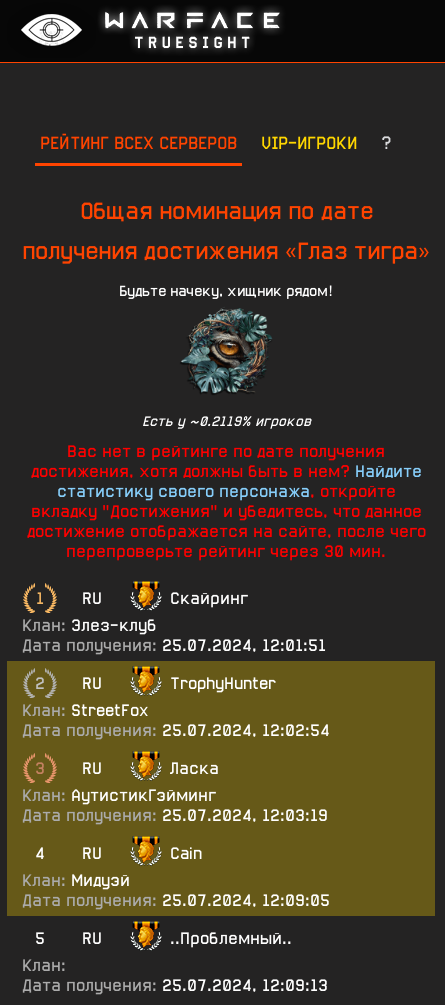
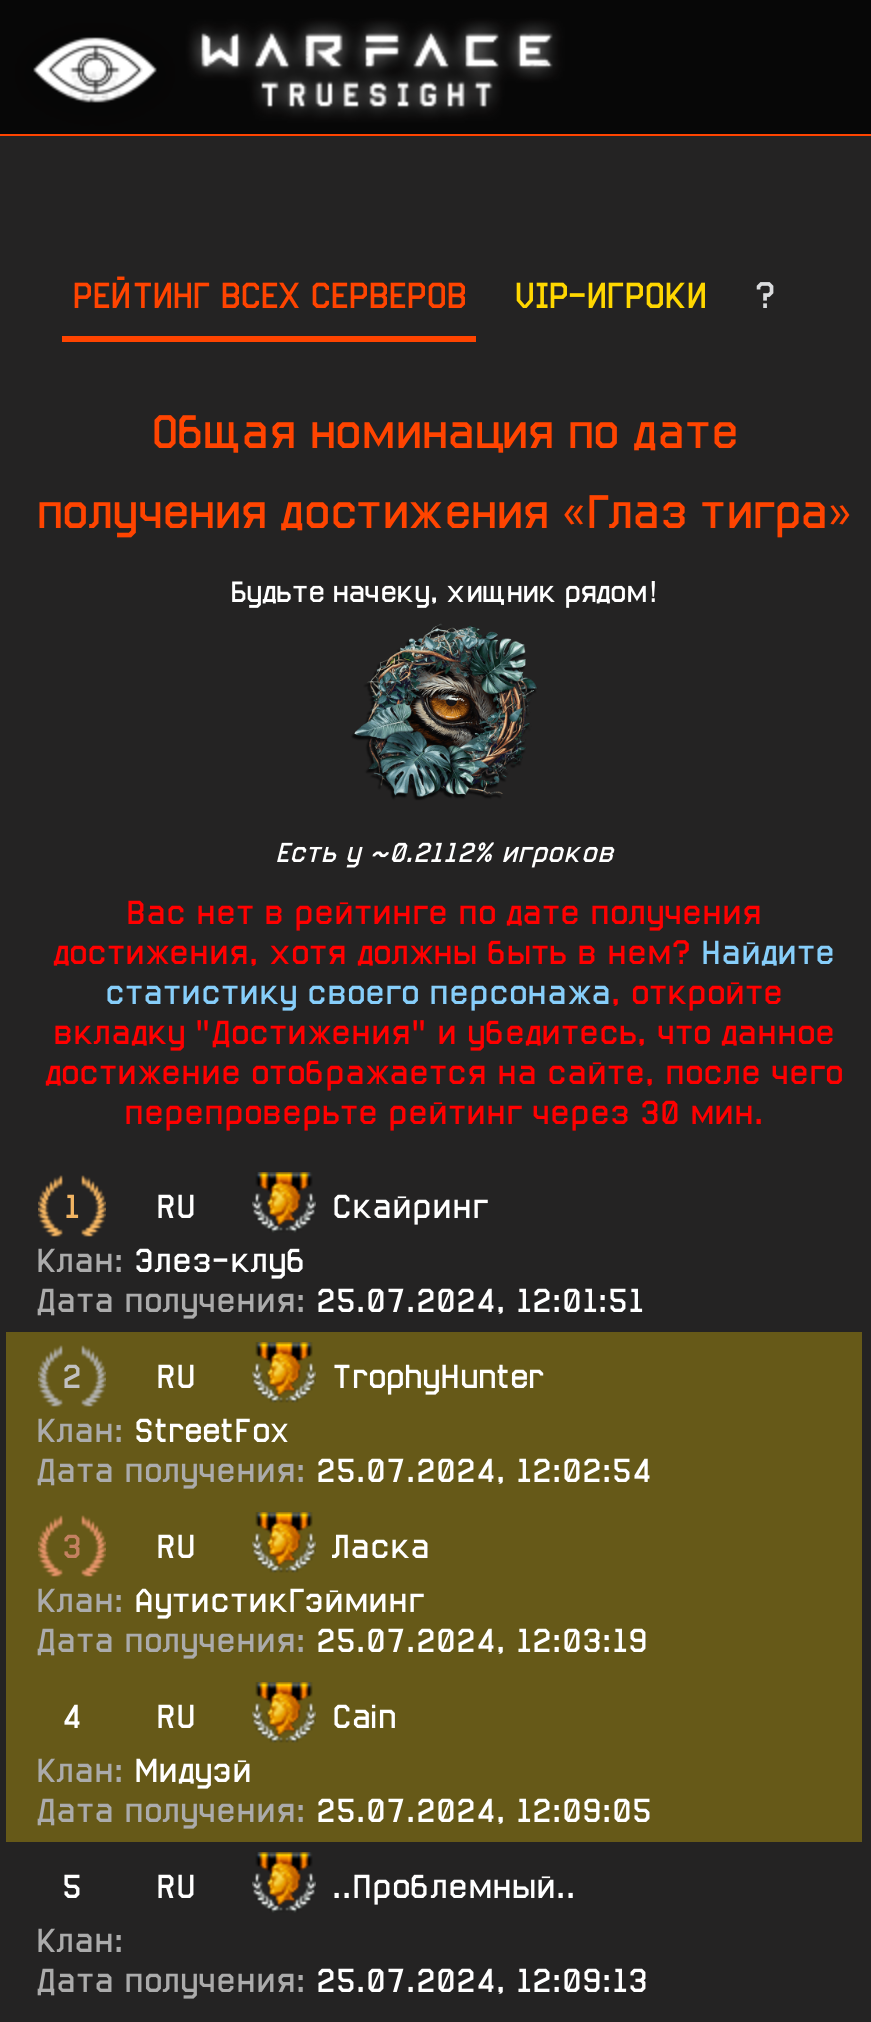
- Есть у ~0.2119% игроков
+ Есть у ~0.2112% игроков
